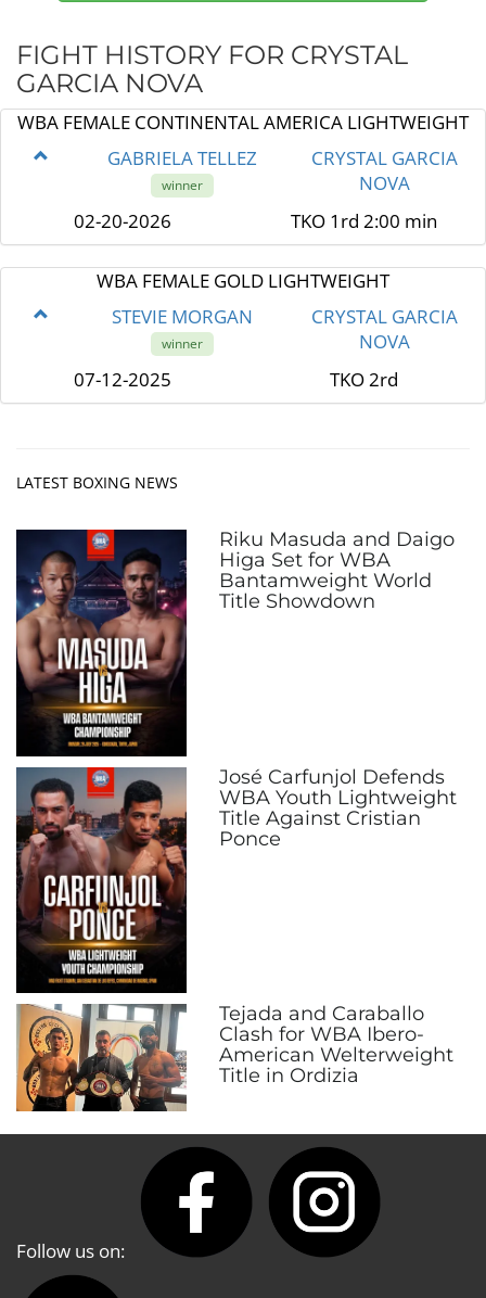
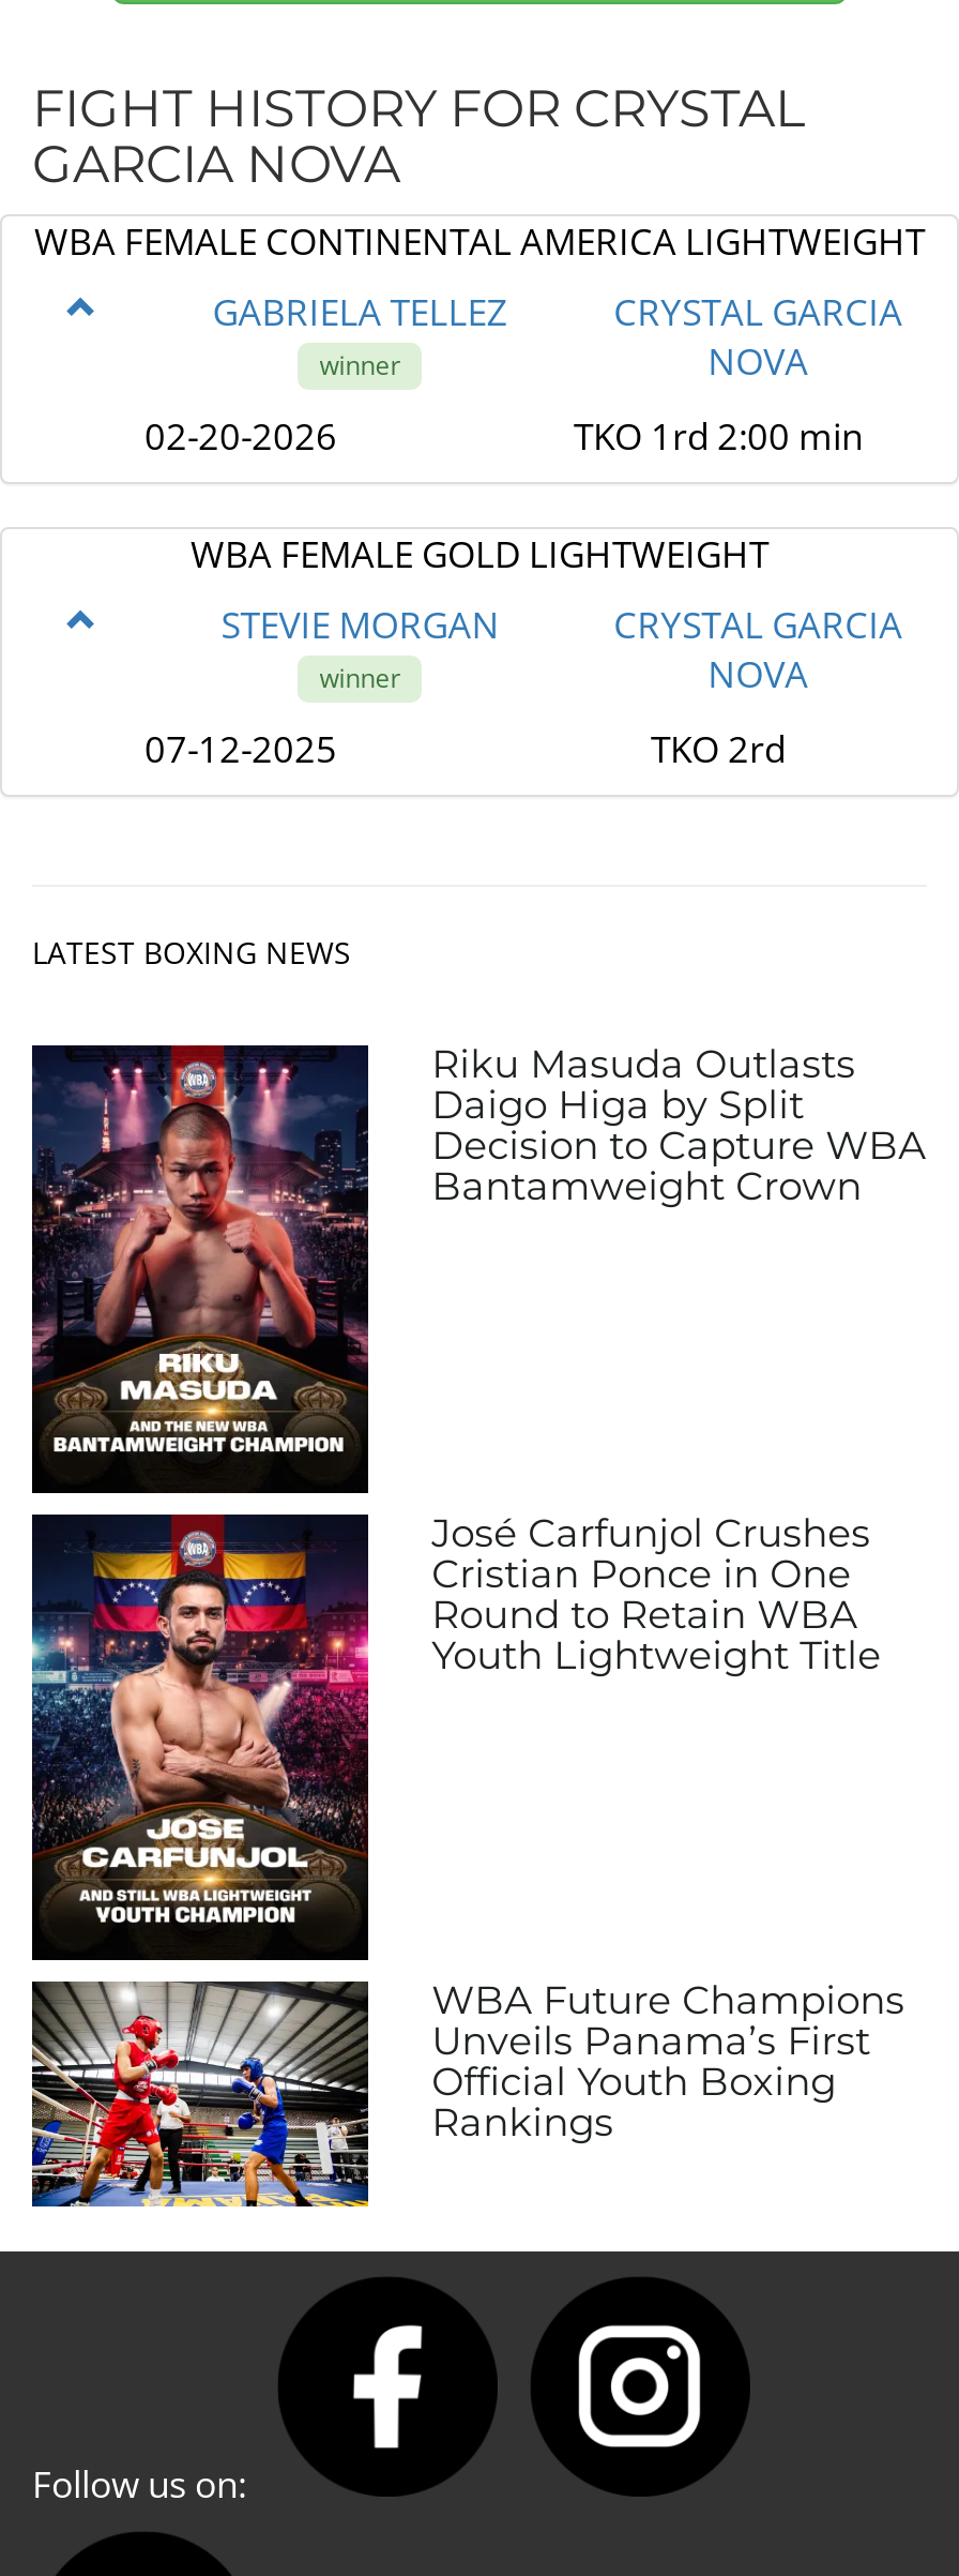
- [image]
- Riku Masuda and Daigo
- Higa Set for WBA
- Bantamweight World
- Title Showdown
+ [image]
+ Riku Masuda Outlasts
+ Daigo Higa by Split
+ Decision to Capture WBA
+ Bantamweight Crown

- [image]
- José Carfunjol Defends
- WBA Youth Lightweight
- Title Against Cristian
- Ponce
+ [image]
+ José Carfunjol Crushes
+ Cristian Ponce in One
+ Round to Retain WBA
+ Youth Lightweight Title

- [image]
- Tejada and Caraballo
- Clash for WBA Ibero-
- American Welterweight
- Title in Ordizia
+ [image]
+ WBA Future Champions
+ Unveils Panama’s First
+ Official Youth Boxing
+ Rankings
